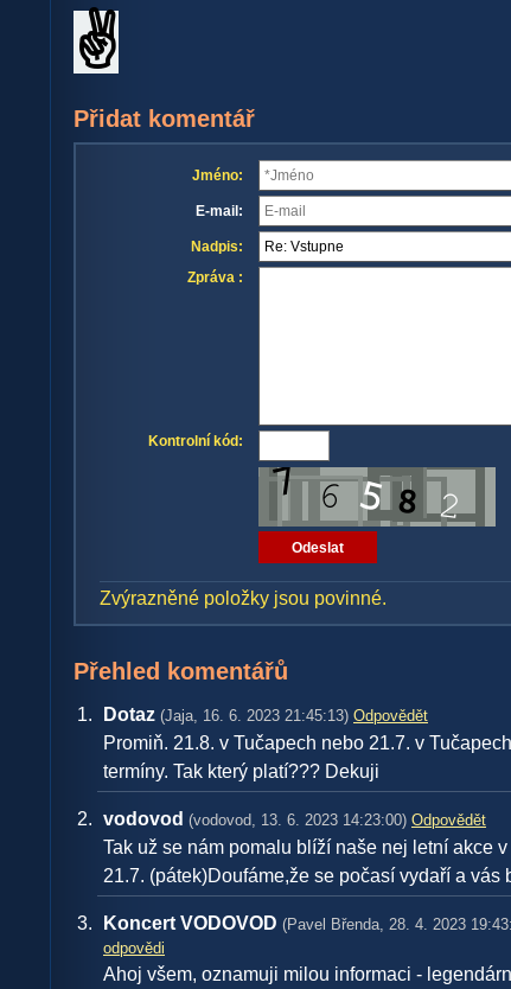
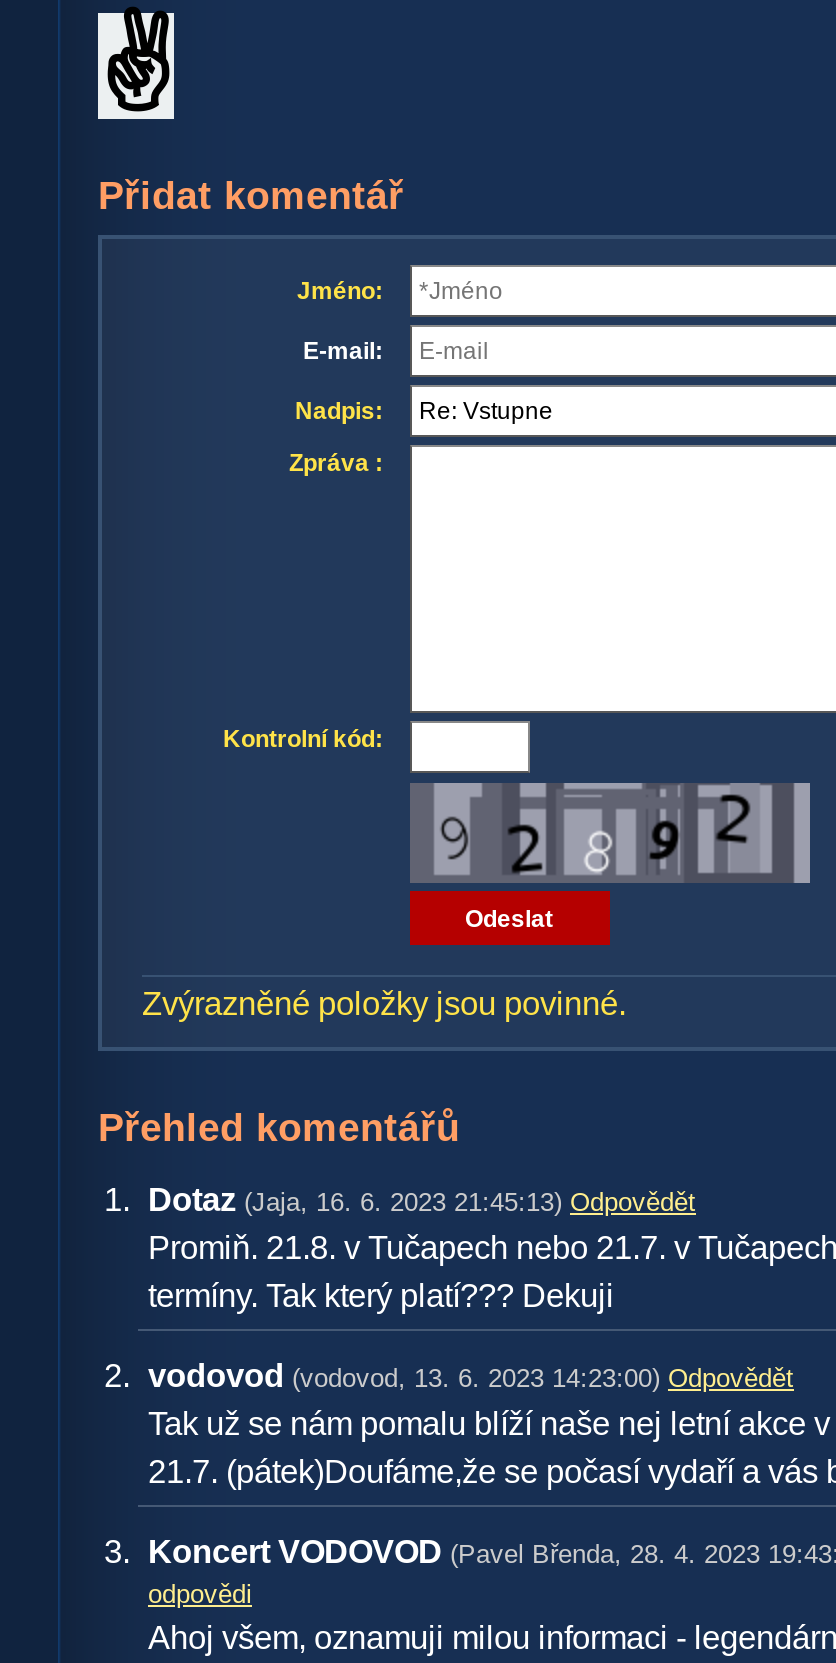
- [image]
+ [image]
